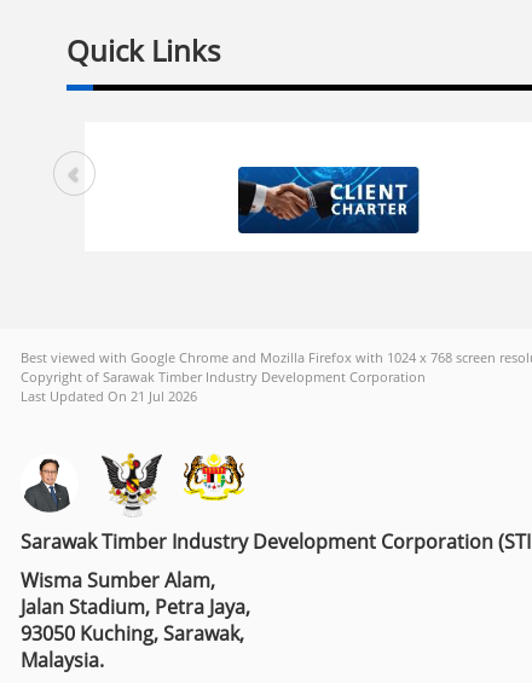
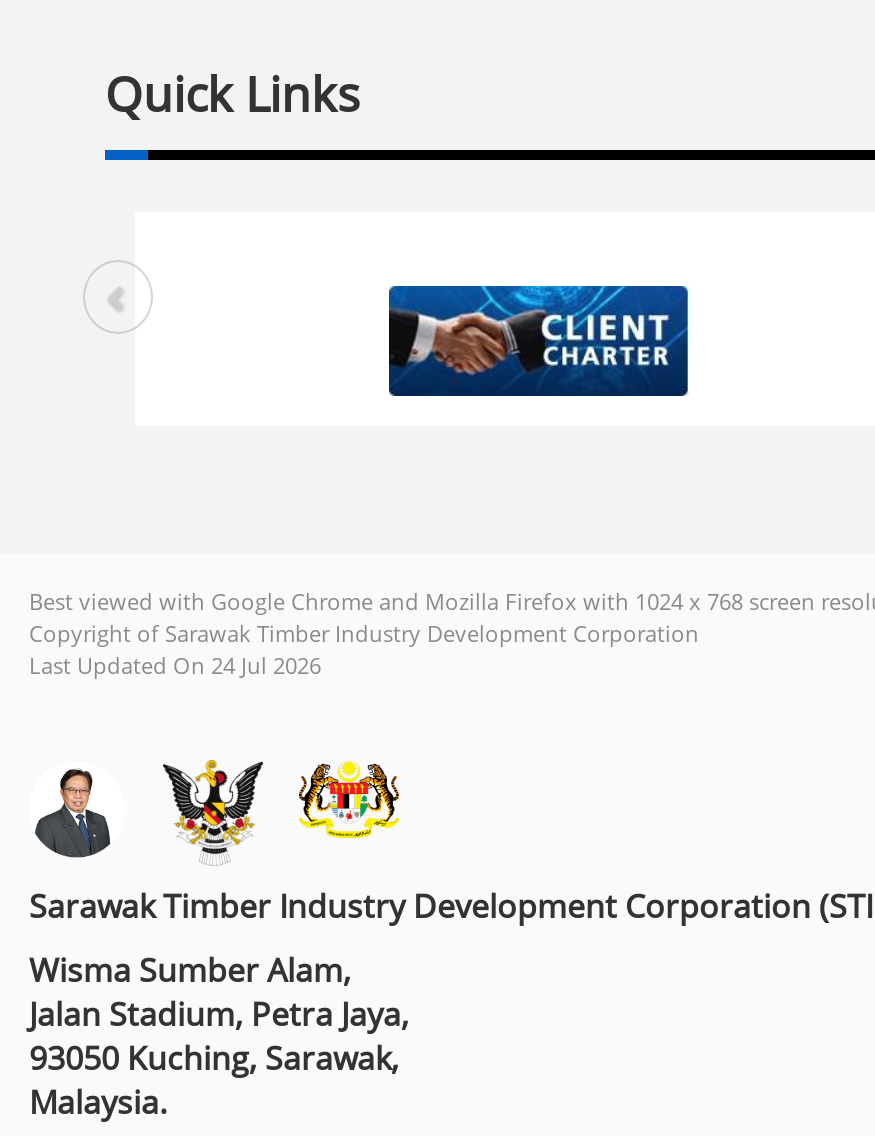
- Last Updated On 21 Jul 2026
+ Last Updated On 24 Jul 2026
